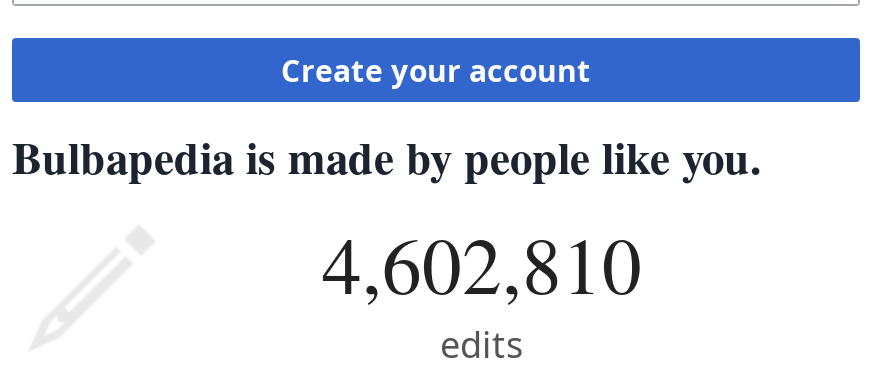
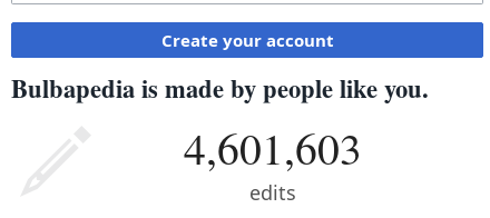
- 4,602,810
+ 4,601,603
